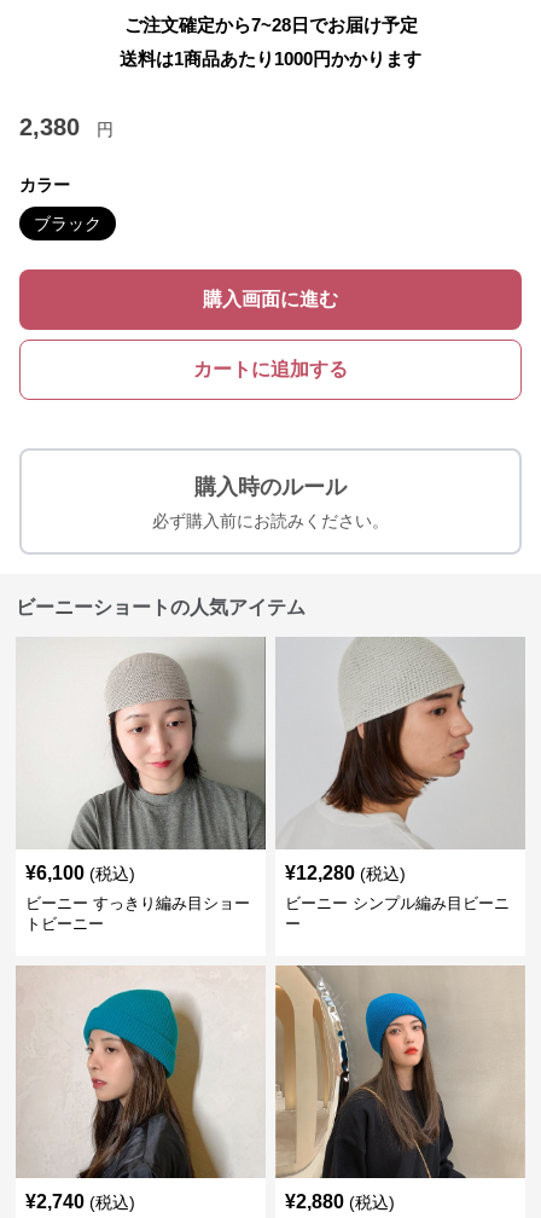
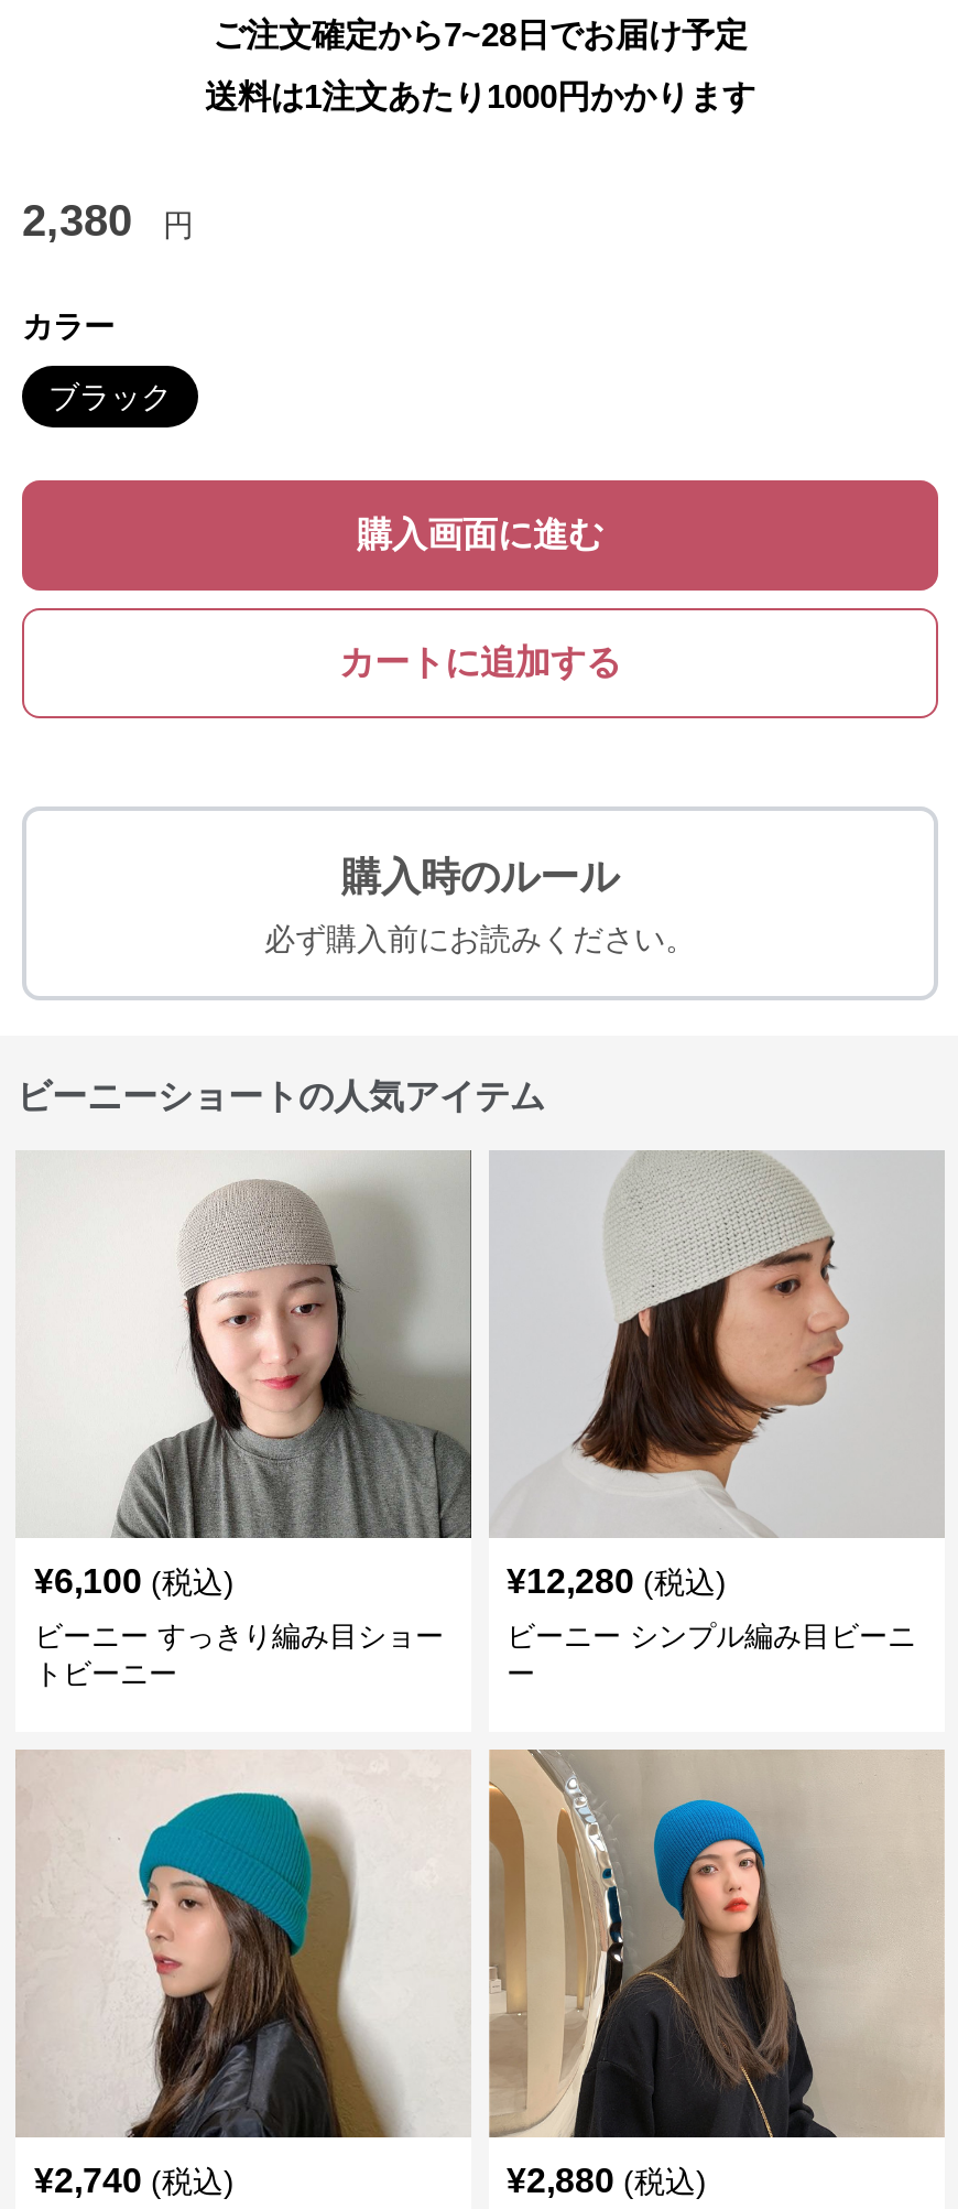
- 送料は1商品あたり1000円かかります
+ 送料は1注文あたり1000円かかります
